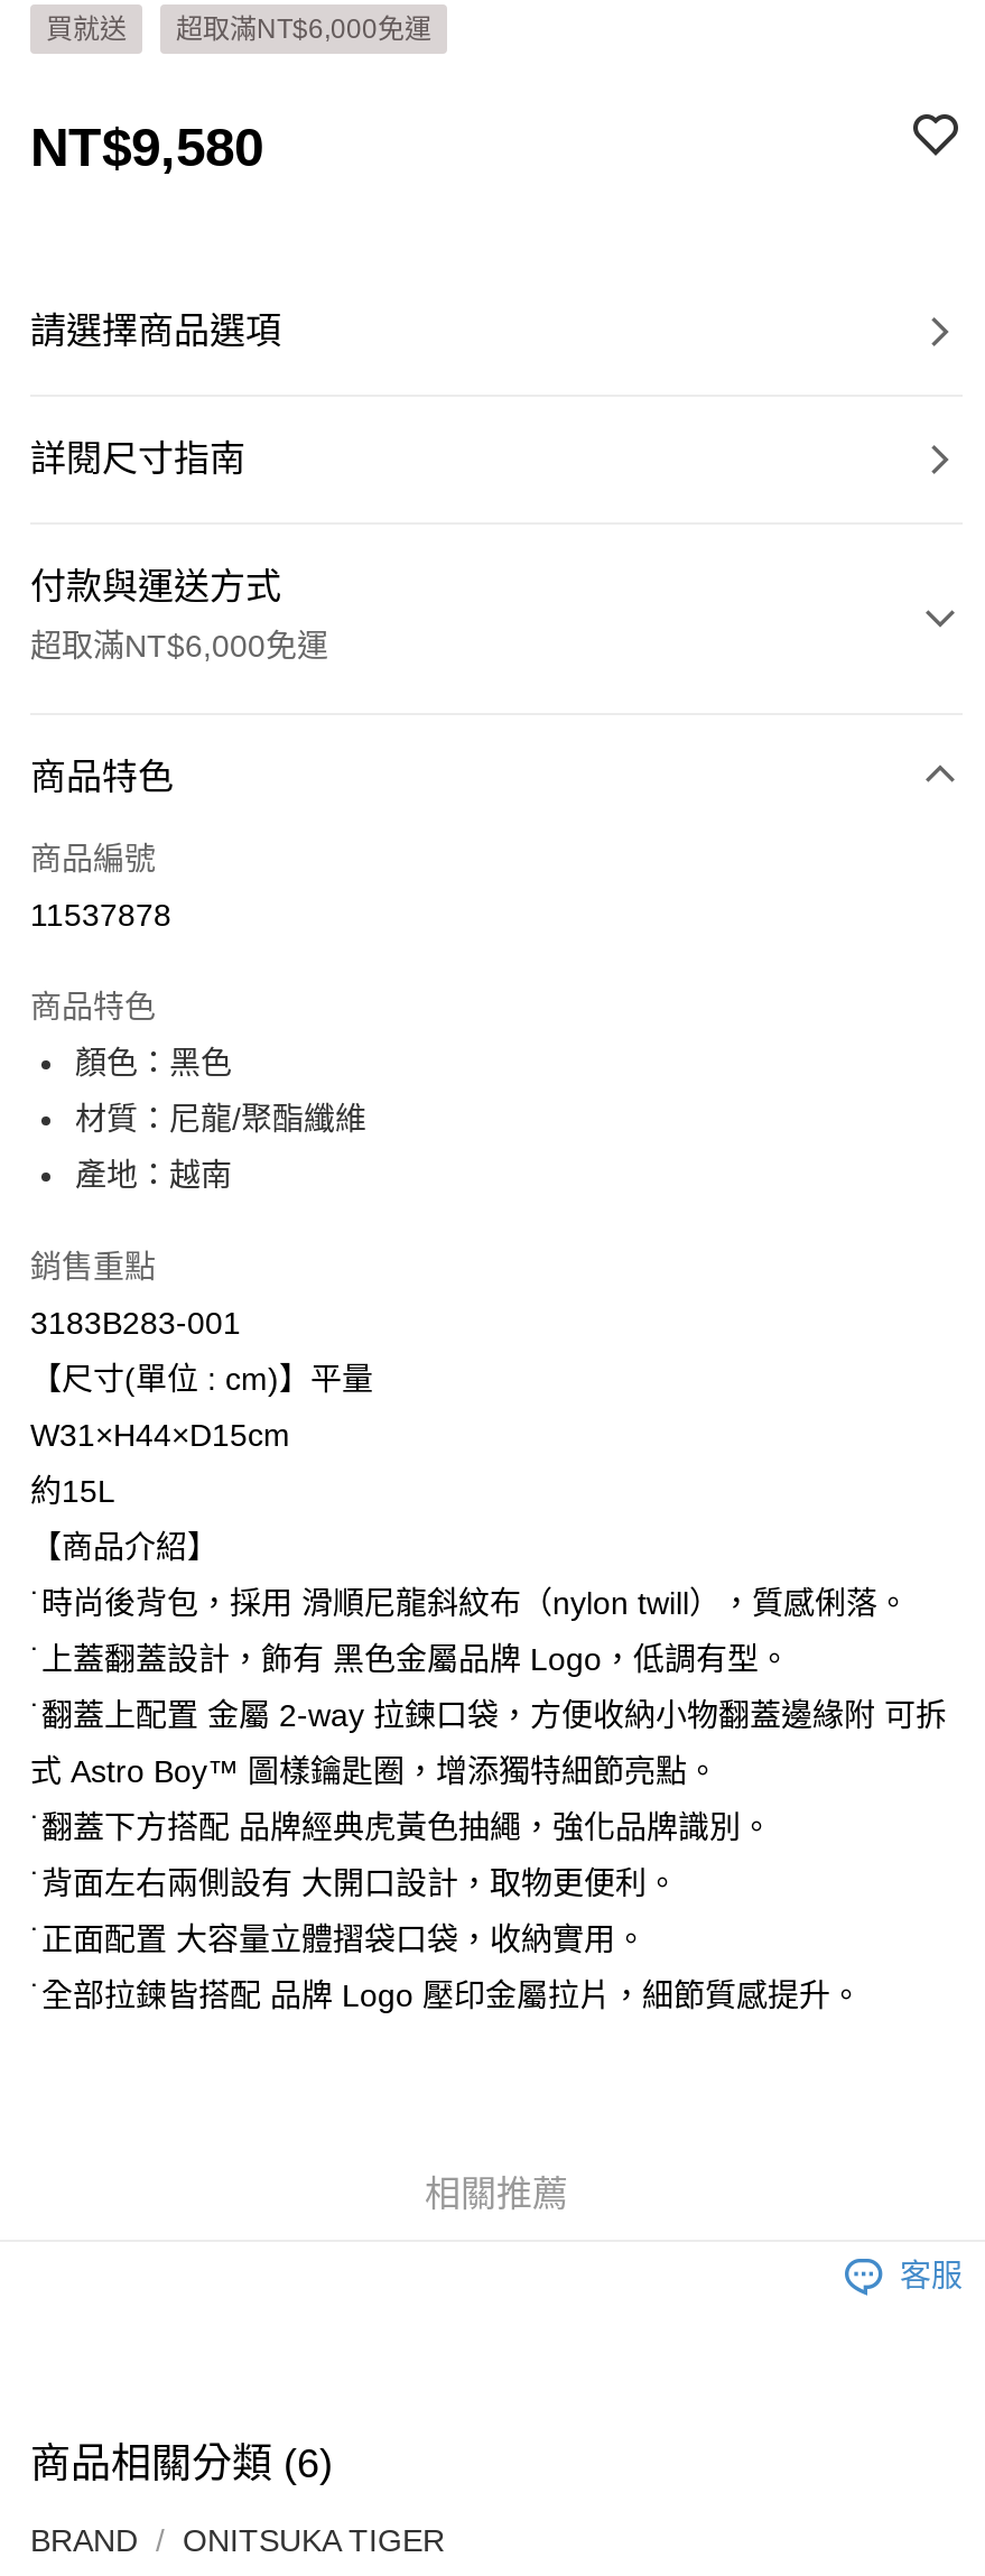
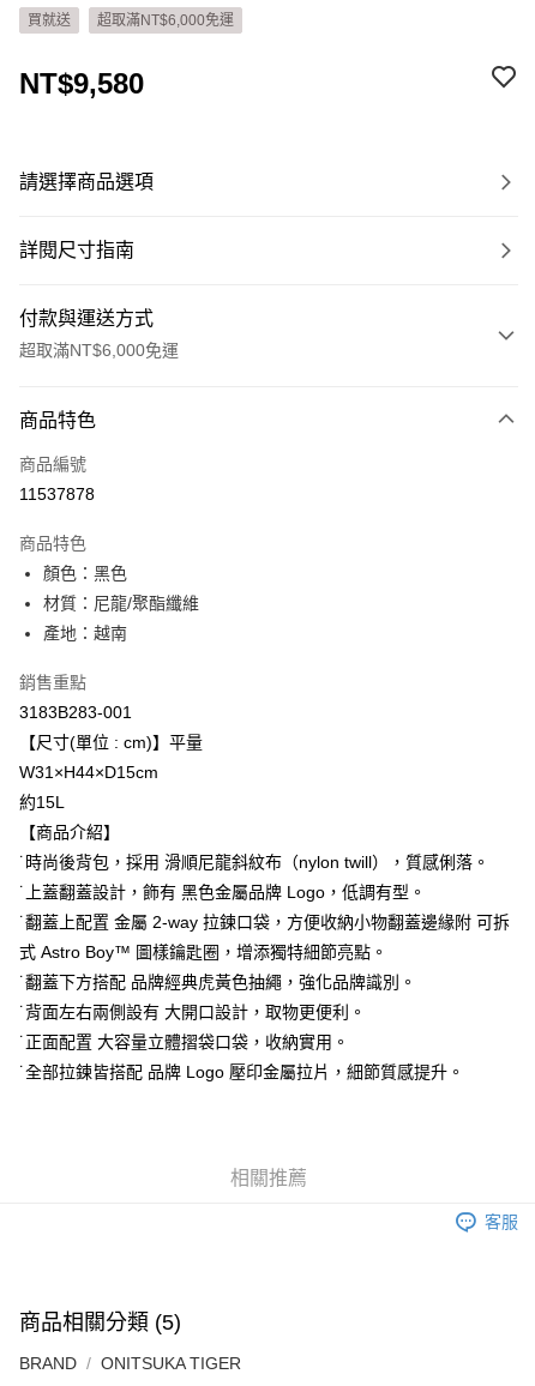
- 商品相關分類 (6)
+ 商品相關分類 (5)
